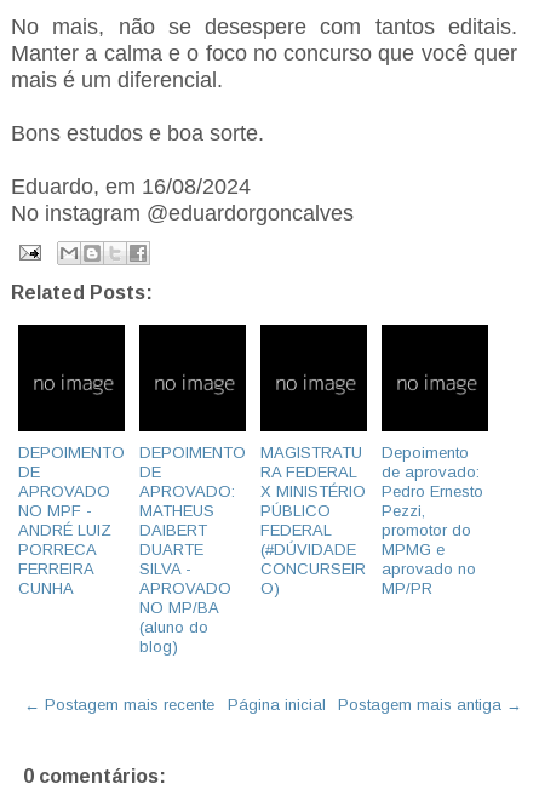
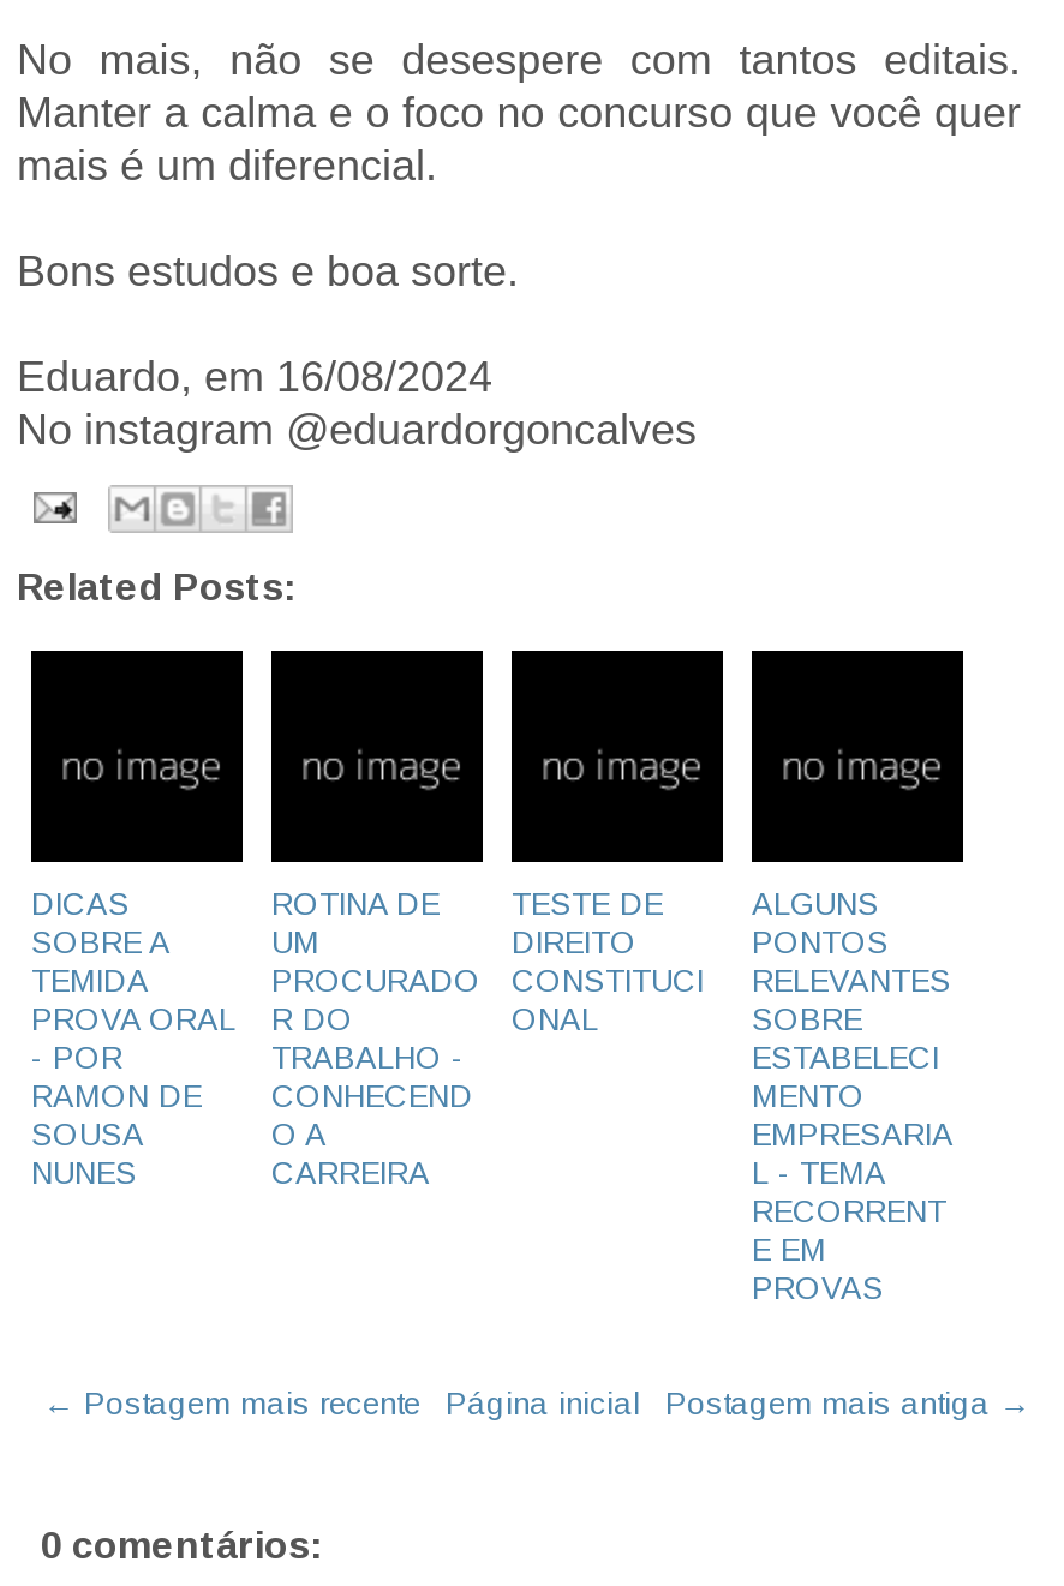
- DEPOIMENTO
- DE
- APROVADO
- NO MPF -
- ANDRÉ LUIZ
- PORRECA
- FERREIRA
- CUNHA
+ DICAS
+ SOBRE A
+ TEMIDA
+ PROVA ORAL
+ - POR
+ RAMON DE
+ SOUSA
+ NUNES

- DEPOIMENTO
- DE
- APROVADO:
- MATHEUS
- DAIBERT
- DUARTE
- SILVA -
- APROVADO
- NO MP/BA
- (aluno do
- blog)
+ ROTINA DE
+ UM
+ PROCURADO
+ R DO
+ TRABALHO -
+ CONHECEND
+ O A
+ CARREIRA

- MAGISTRATU
- RA FEDERAL
- X MINISTÉRIO
- PÚBLICO
- FEDERAL
- (#DÚVIDADE
- CONCURSEIR
- O)
+ TESTE DE
+ DIREITO
+ CONSTITUCI
+ ONAL

- Depoimento
- de aprovado:
- Pedro Ernesto
- Pezzi,
- promotor do
- MPMG e
- aprovado no
- MP/PR
+ ALGUNS
+ PONTOS
+ RELEVANTES
+ SOBRE
+ ESTABELECI
+ MENTO
+ EMPRESARIA
+ L - TEMA
+ RECORRENT
+ E EM
+ PROVAS
